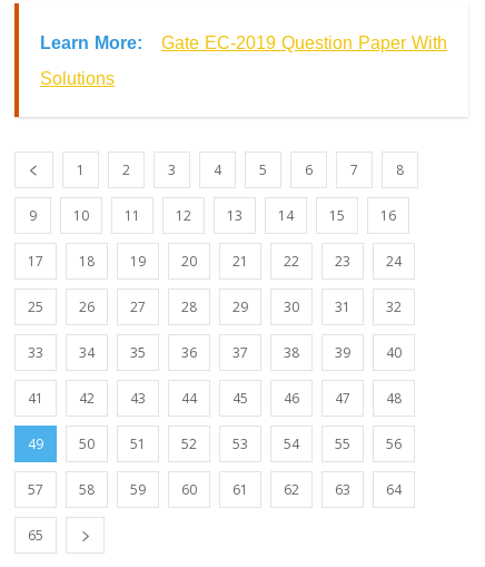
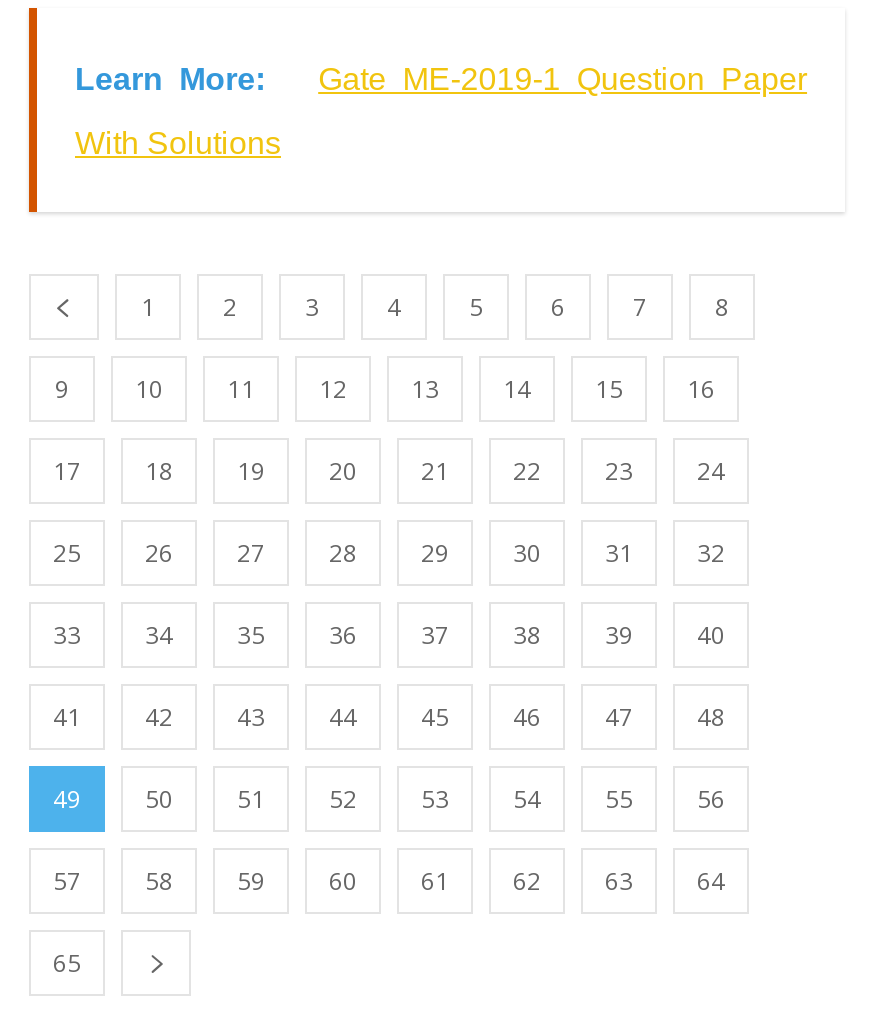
- Gate EC-2019 Question Paper With
+ Gate ME-2019-1 Question Paper

- Solutions
+ With Solutions
